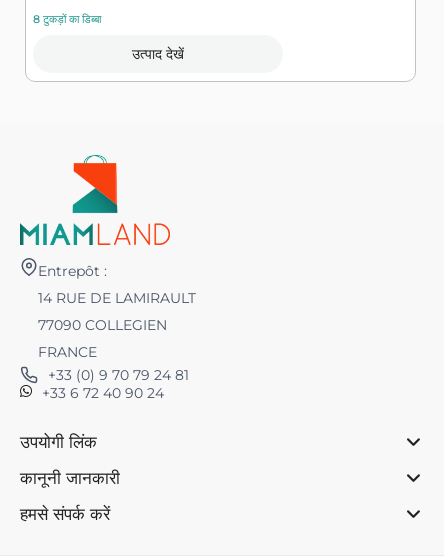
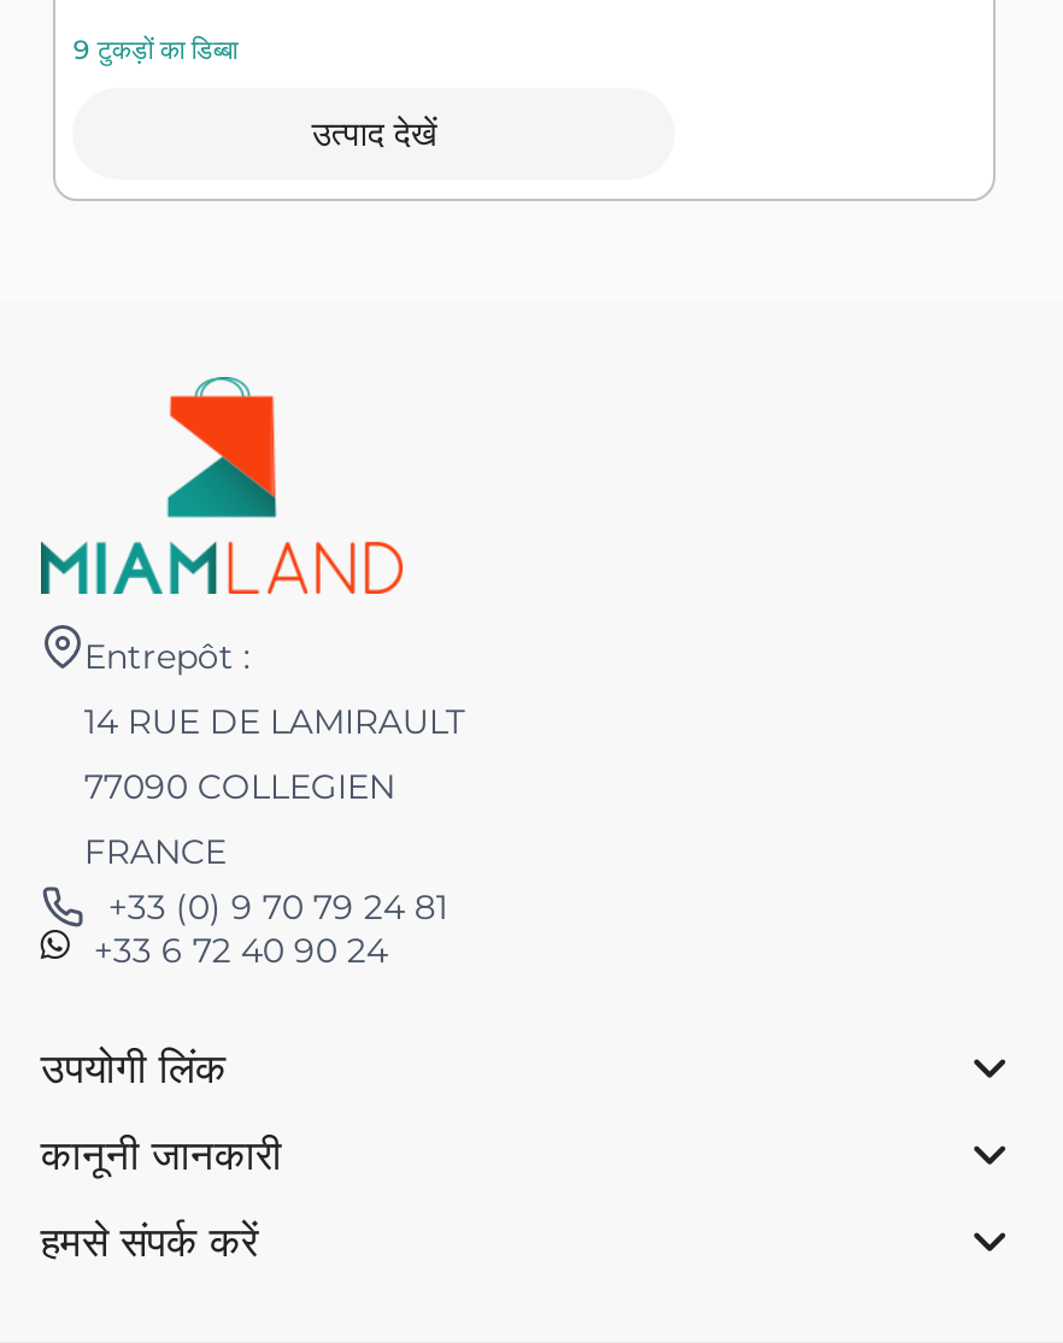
- 8 टुकड़ों का डिब्बा
+ 9 टुकड़ों का डिब्बा
